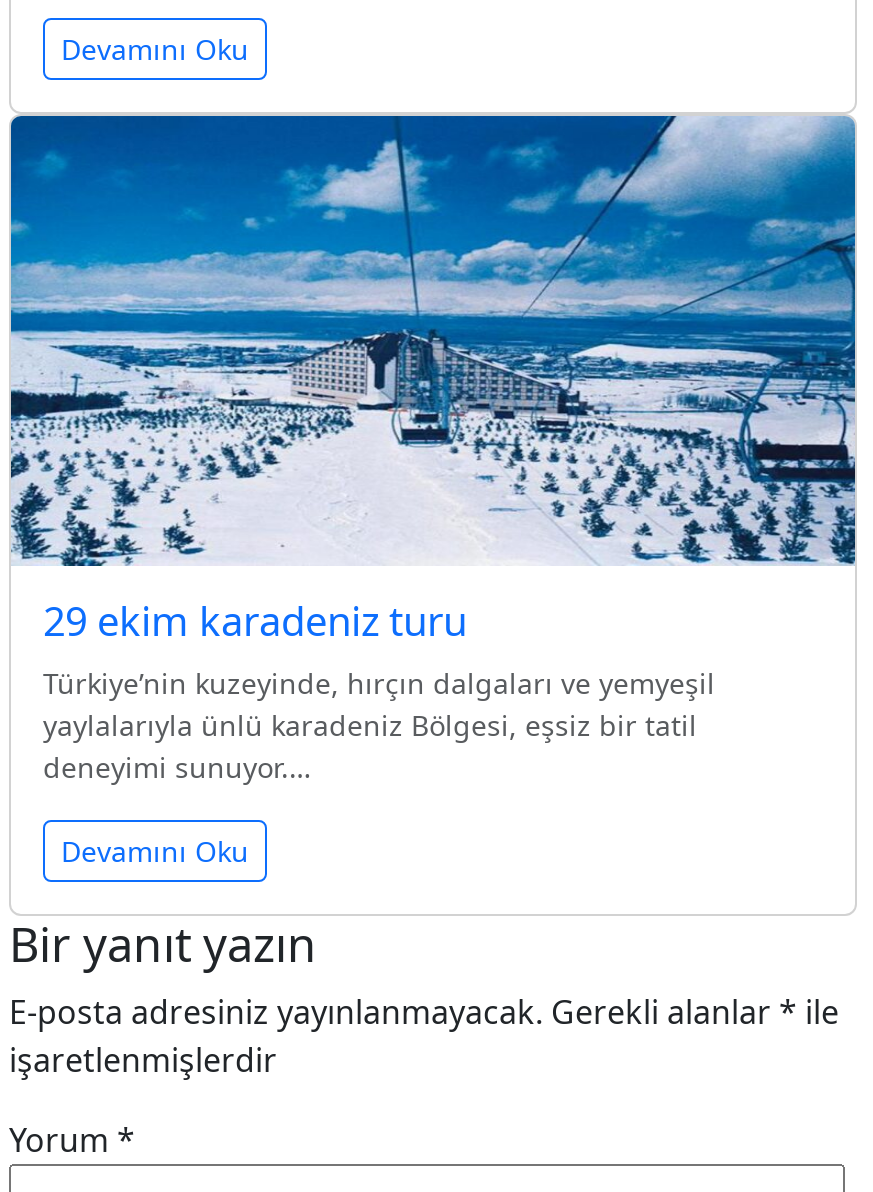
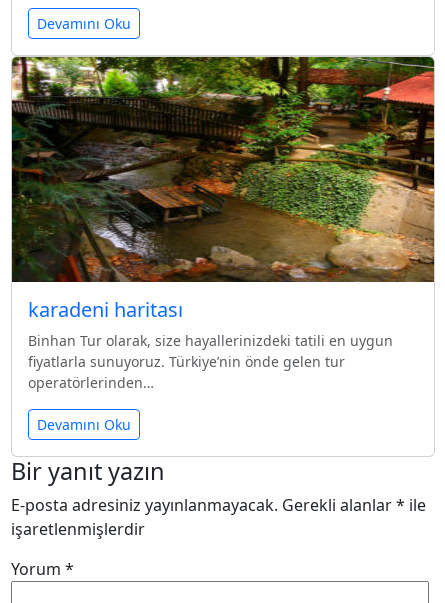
- [image]
- 29 ekim karadeniz turu
- Türkiye’nin kuzeyinde, hırçın dalgaları ve yemyeşil
- yaylalarıyla ünlü karadeniz Bölgesi, eşsiz bir tatil
- deneyimi sunuyor.…
+ [image]
+ karadeni haritası
+ Binhan Tur olarak, size hayallerinizdeki tatili en uygun
+ fiyatlarla sunuyoruz. Türkiye’nin önde gelen tur
+ operatörlerinden…
